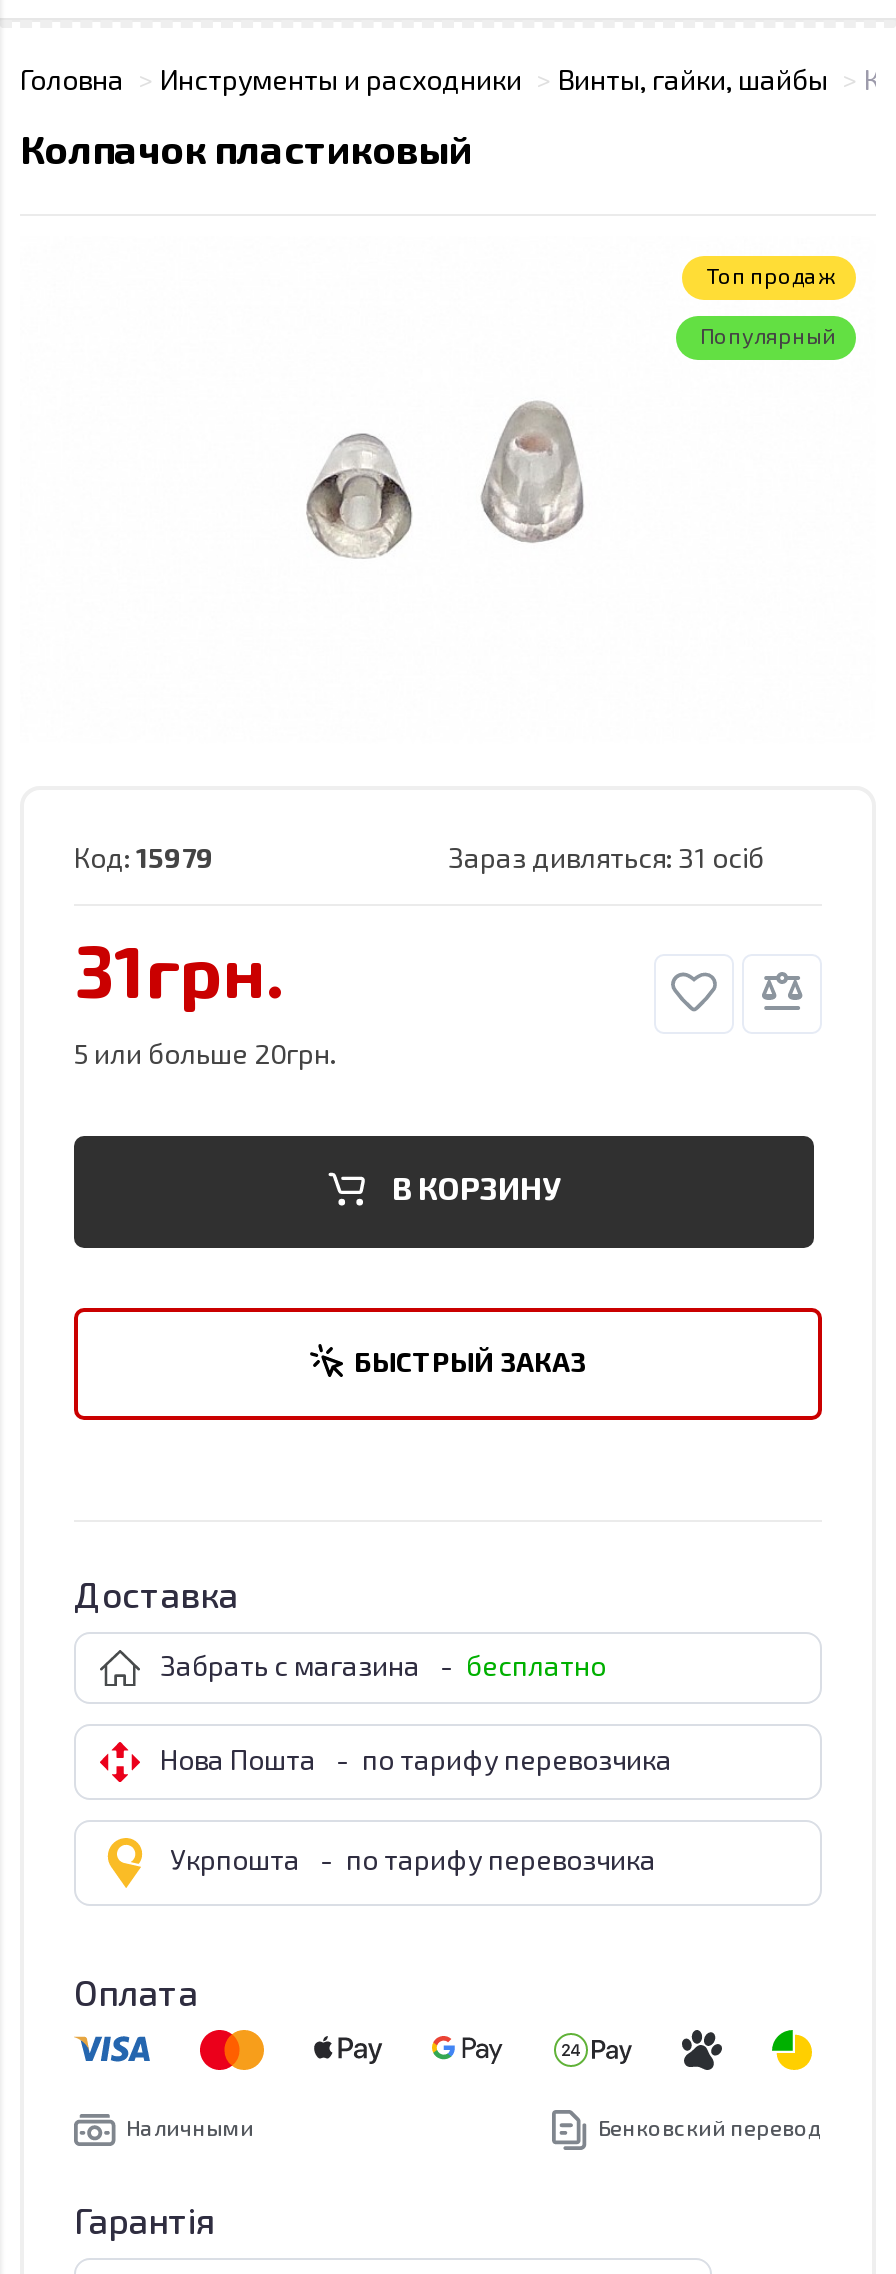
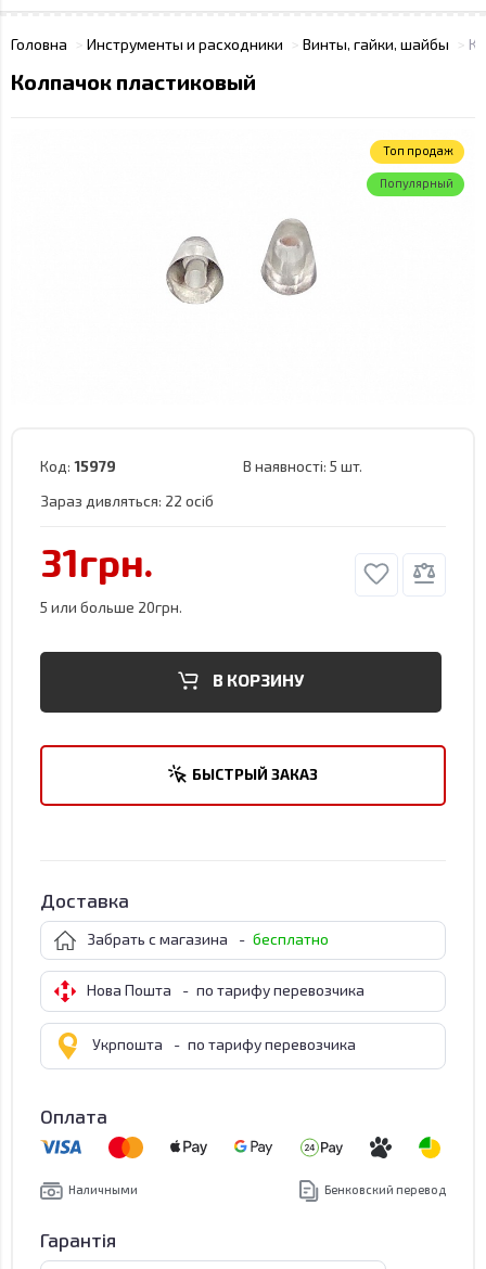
- Зараз дивляться: 31 осіб
+ В наявності: 5 шт.
+ Зараз дивляться: 22 осіб
